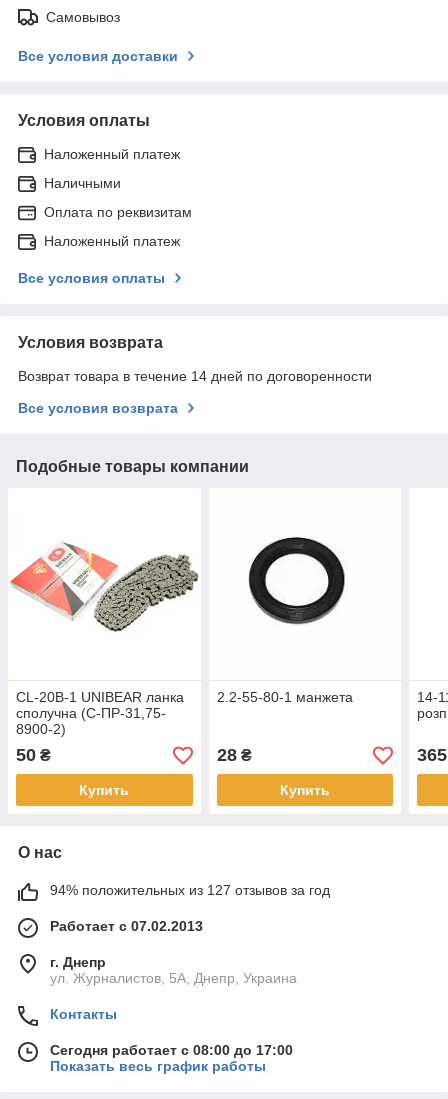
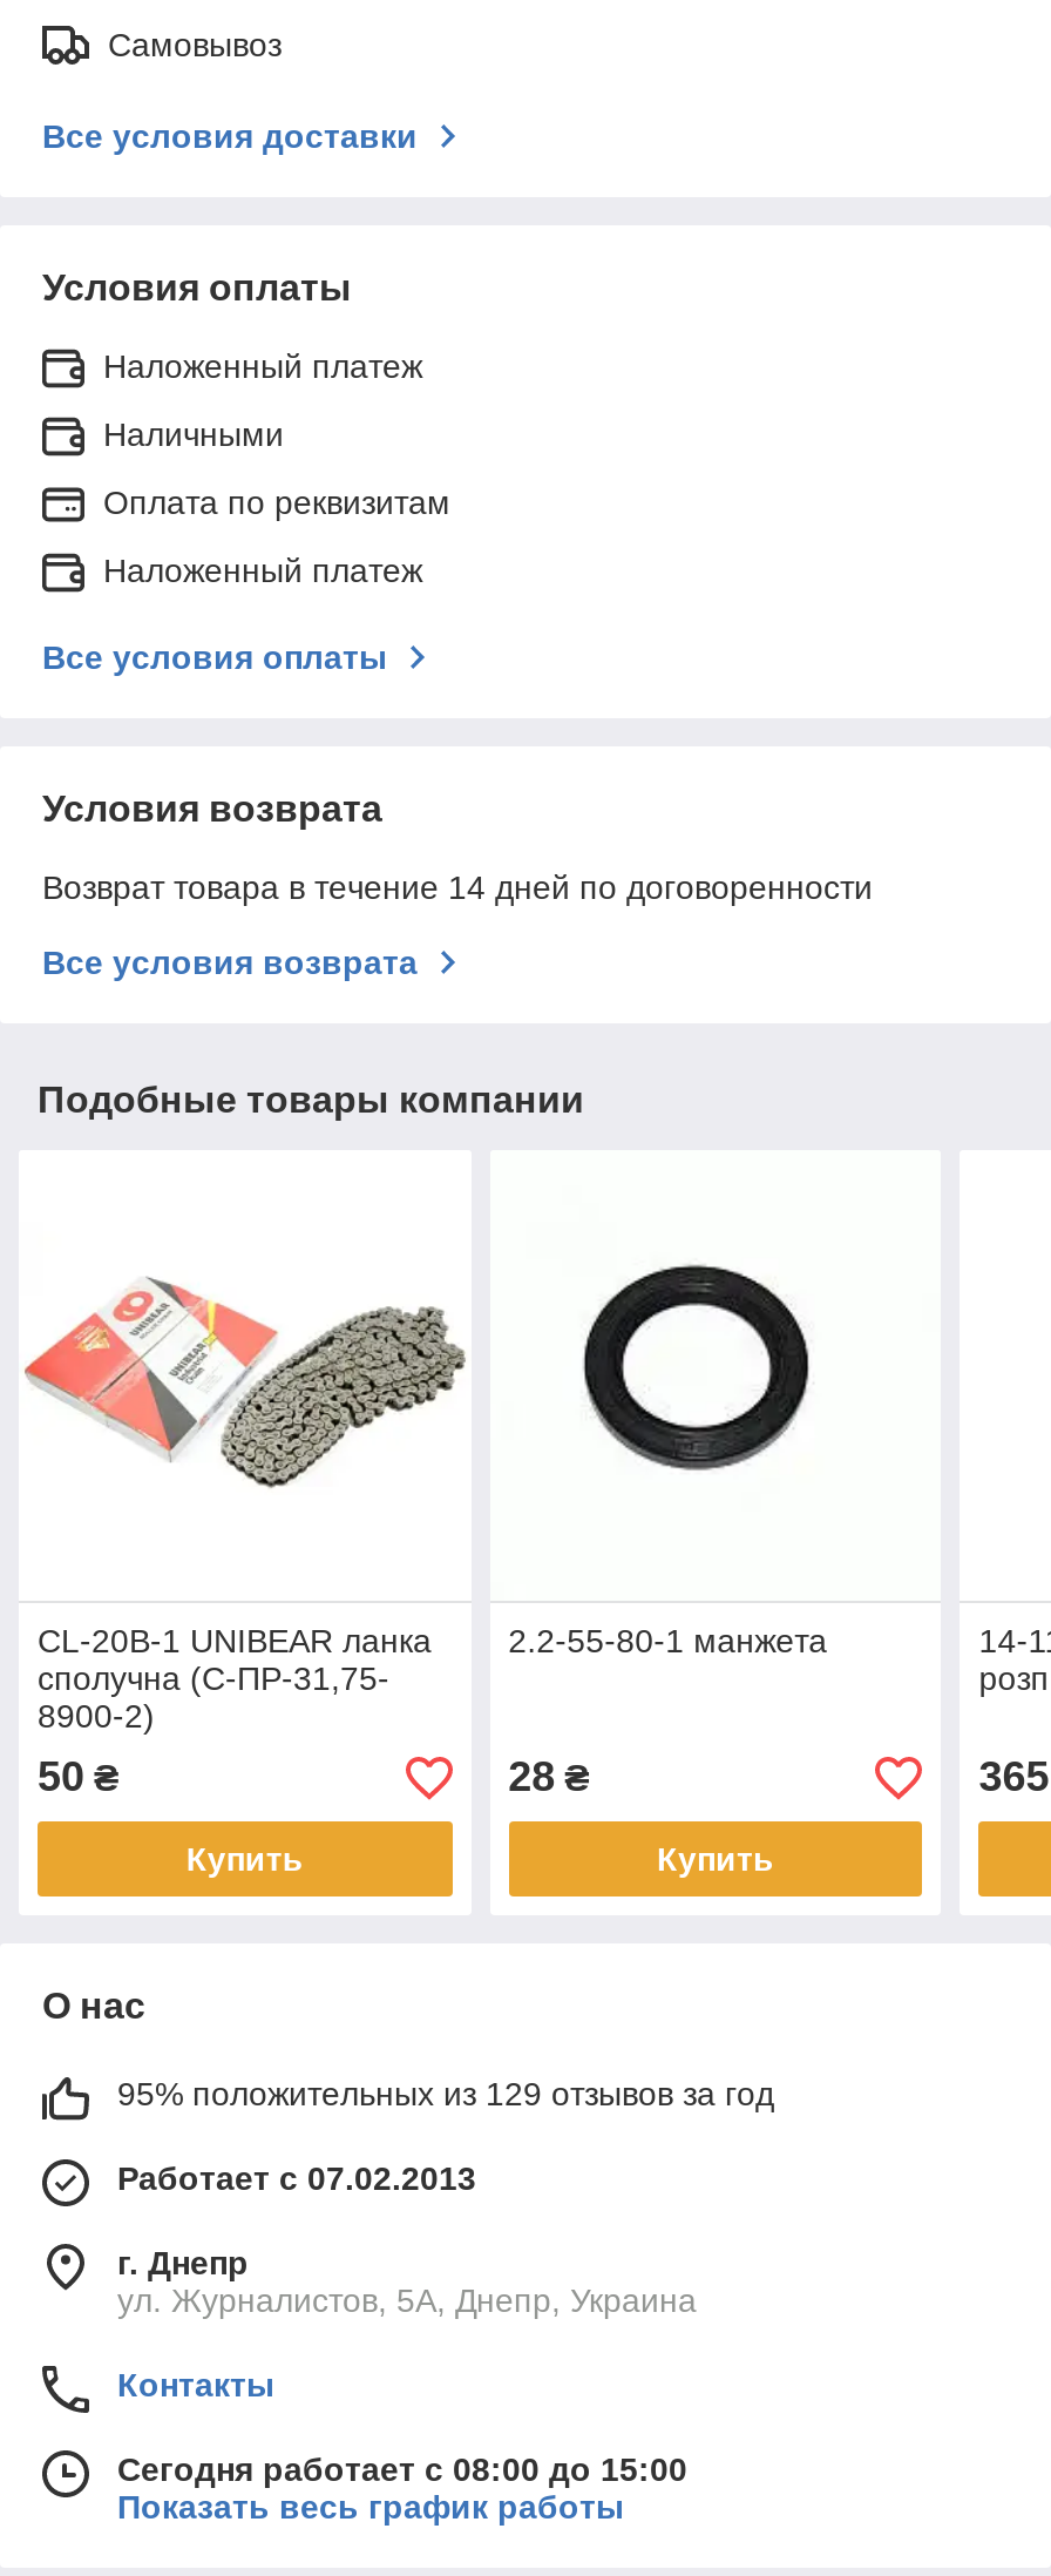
- 94% положительных из 127 отзывов за год
+ 95% положительных из 129 отзывов за год

- Сегодня работает с 08:00 до 17:00
+ Сегодня работает с 08:00 до 15:00
